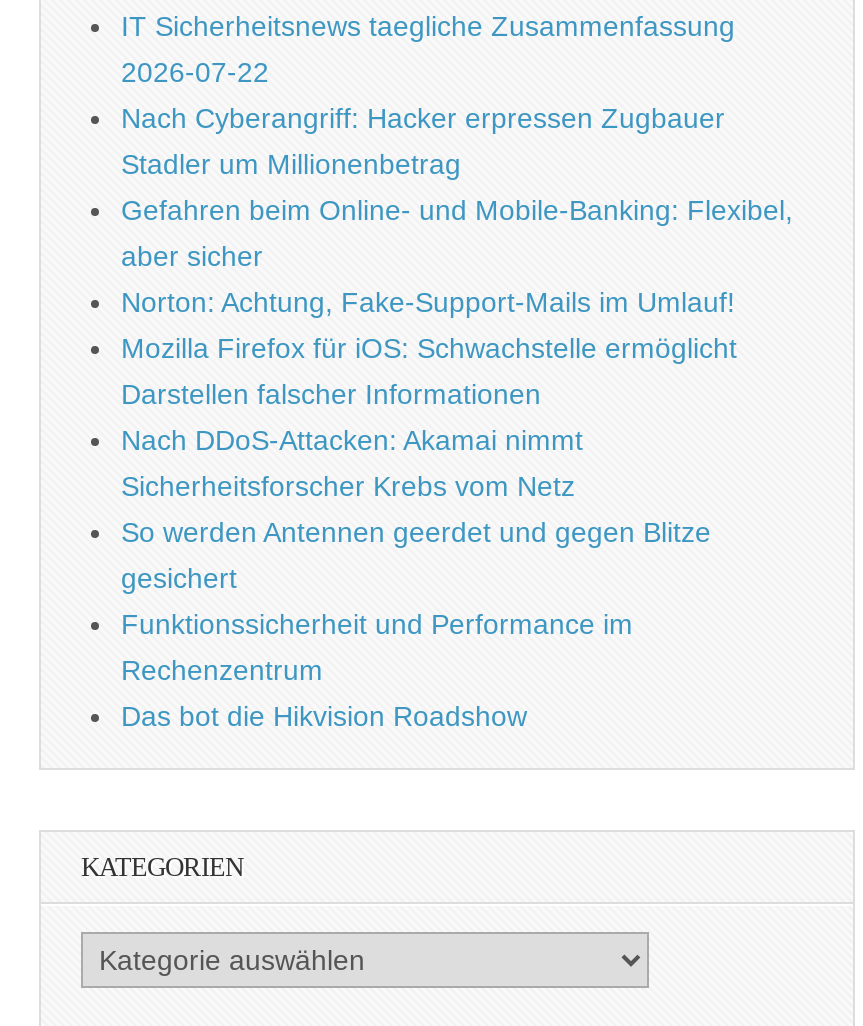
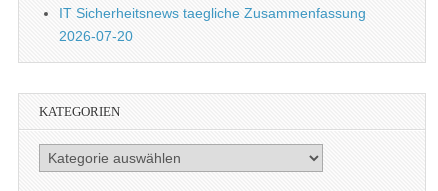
- 2026-07-22
- Nach Cyberangriff: Hacker erpressen Zugbauer
- Stadler um Millionenbetrag
- Gefahren beim Online- und Mobile-Banking: Flexibel,
- aber sicher
- Norton: Achtung, Fake-Support-Mails im Umlauf!
- Mozilla Firefox für iOS: Schwachstelle ermöglicht
- Darstellen falscher Informationen
- Nach DDoS-Attacken: Akamai nimmt
- Sicherheitsforscher Krebs vom Netz
- So werden Antennen geerdet und gegen Blitze
- gesichert
- Funktionssicherheit und Performance im
- Rechenzentrum
- Das bot die Hikvision Roadshow
+ 2026-07-20
